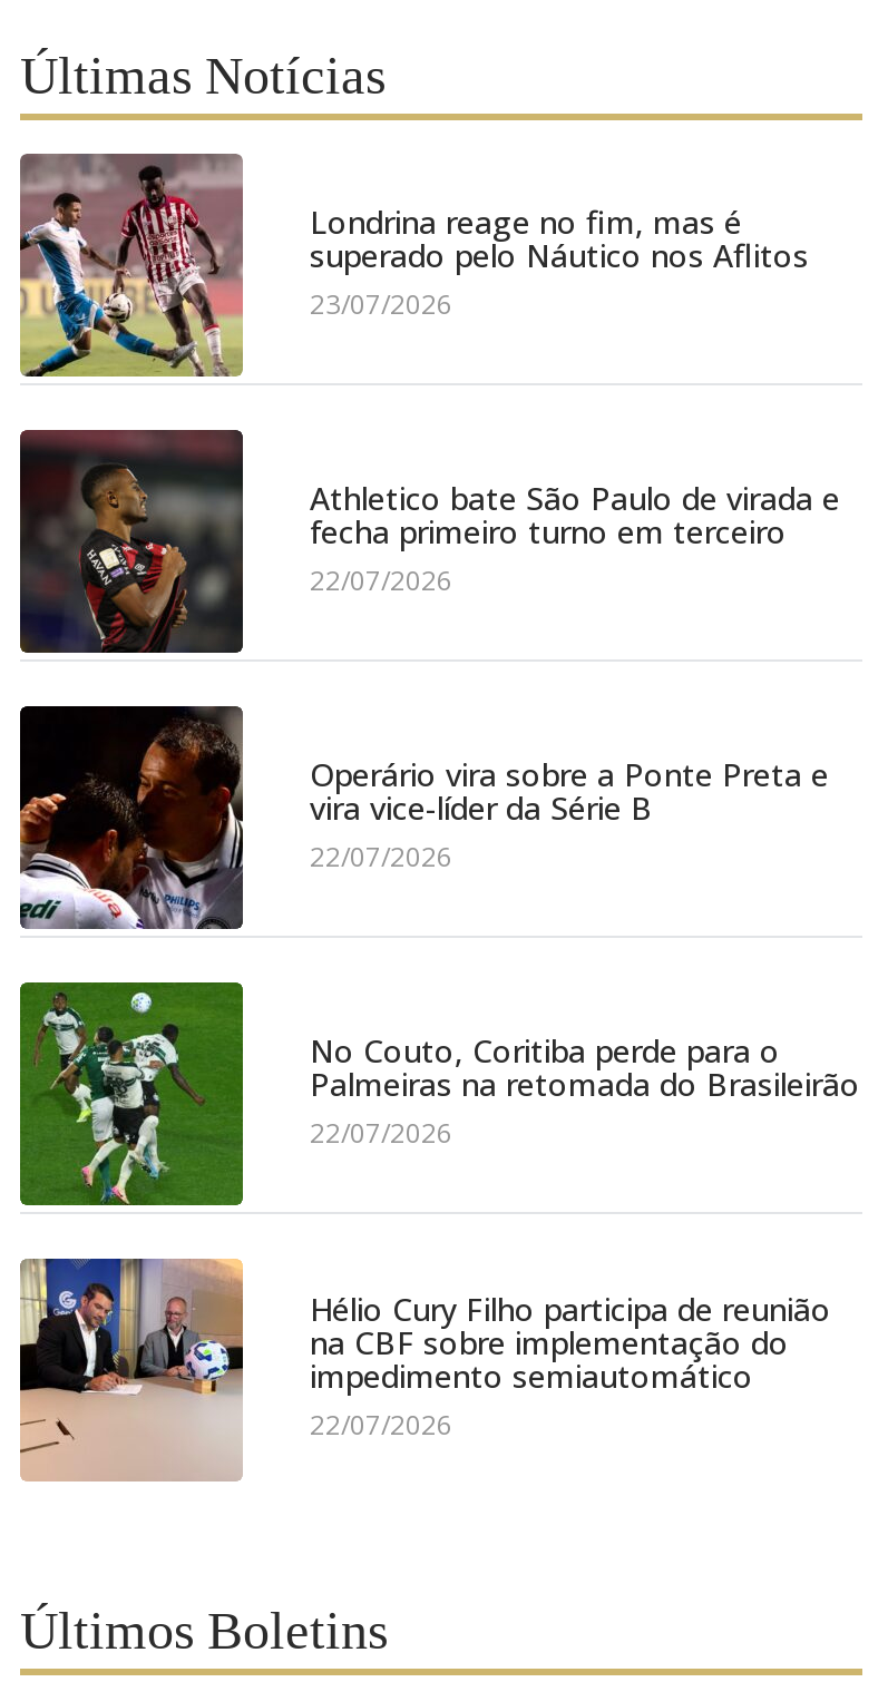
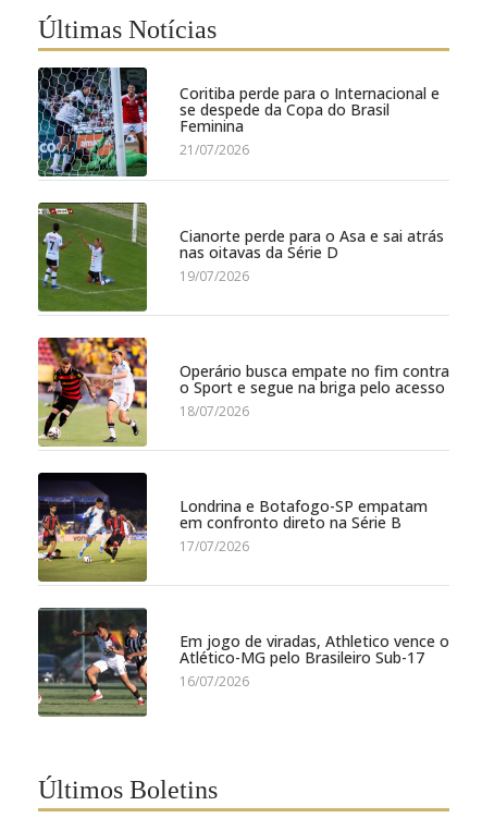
- [image]
- Londrina reage no fim, mas é
- superado pelo Náutico nos Aflitos
- 23/07/2026
+ [image]
+ Coritiba perde para o Internacional e
+ se despede da Copa do Brasil
+ Feminina
+ 21/07/2026

- [image]
- Athletico bate São Paulo de virada e
- fecha primeiro turno em terceiro
- 22/07/2026
+ [image]
+ Cianorte perde para o Asa e sai atrás
+ nas oitavas da Série D
+ 19/07/2026

- [image]
- Operário vira sobre a Ponte Preta e
- vira vice-líder da Série B
- 22/07/2026
+ [image]
+ Operário busca empate no fim contra
+ o Sport e segue na briga pelo acesso
+ 18/07/2026

- [image]
- No Couto, Coritiba perde para o
- Palmeiras na retomada do Brasileirão
- 22/07/2026
+ [image]
+ Londrina e Botafogo-SP empatam
+ em confronto direto na Série B
+ 17/07/2026

- [image]
- Hélio Cury Filho participa de reunião
- na CBF sobre implementação do
- impedimento semiautomático
- 22/07/2026
+ [image]
+ Em jogo de viradas, Athletico vence o
+ Atlético-MG pelo Brasileiro Sub-17
+ 16/07/2026
